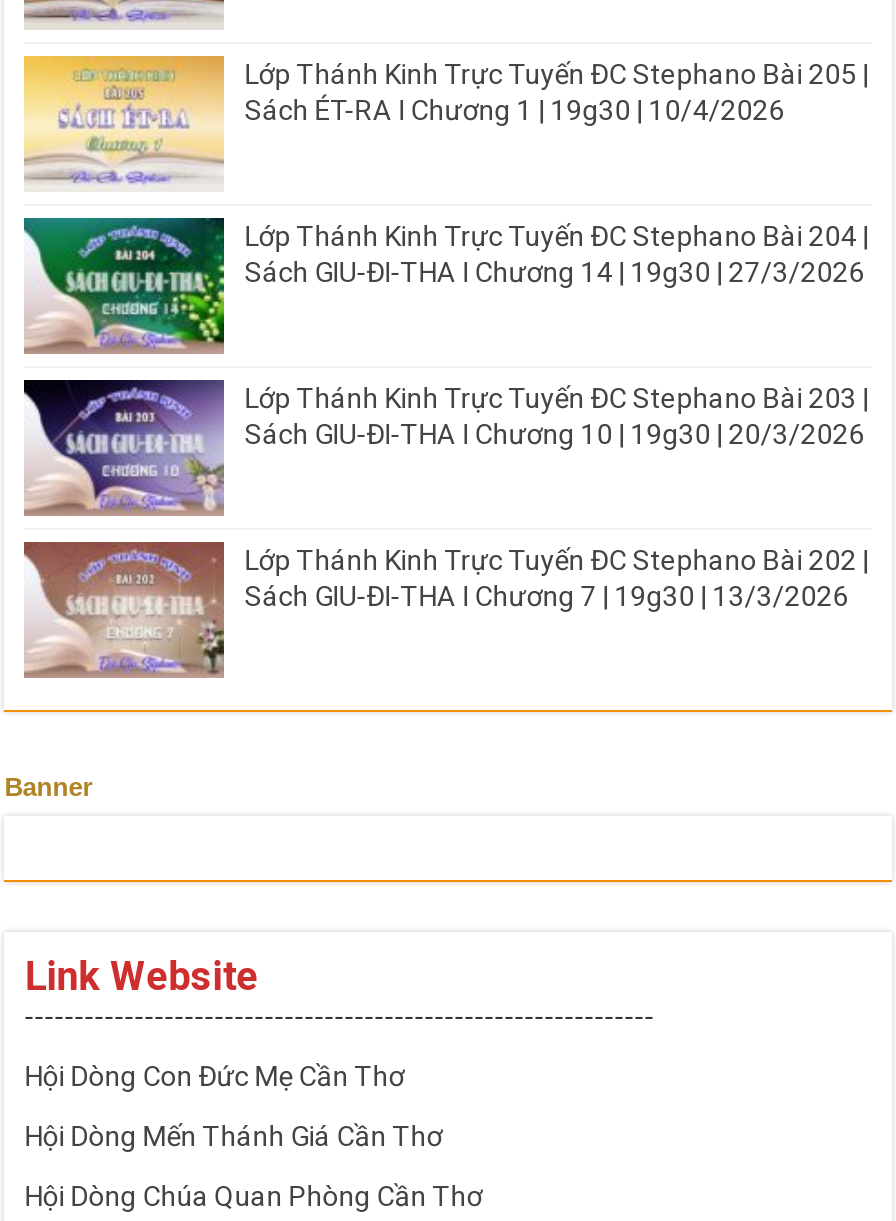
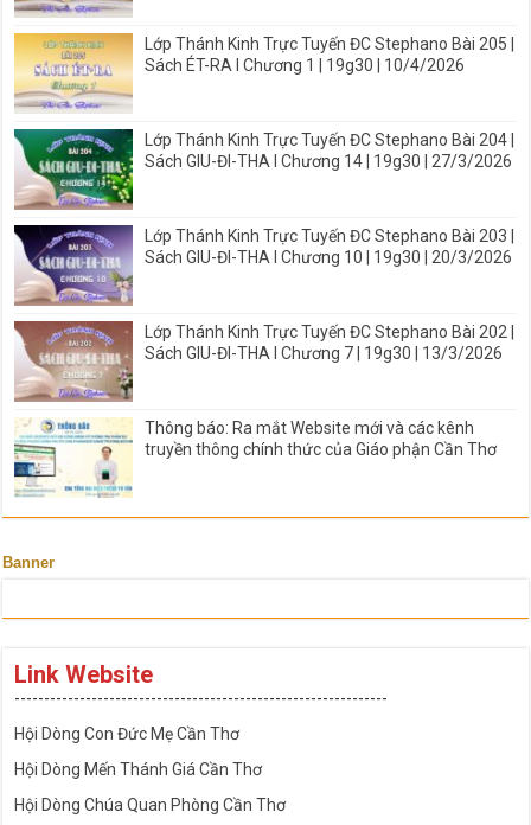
+ [image]
+ Thông báo: Ra mắt Website mới và các kênh
+ truyền thông chính thức của Giáo phận Cần Thơ
